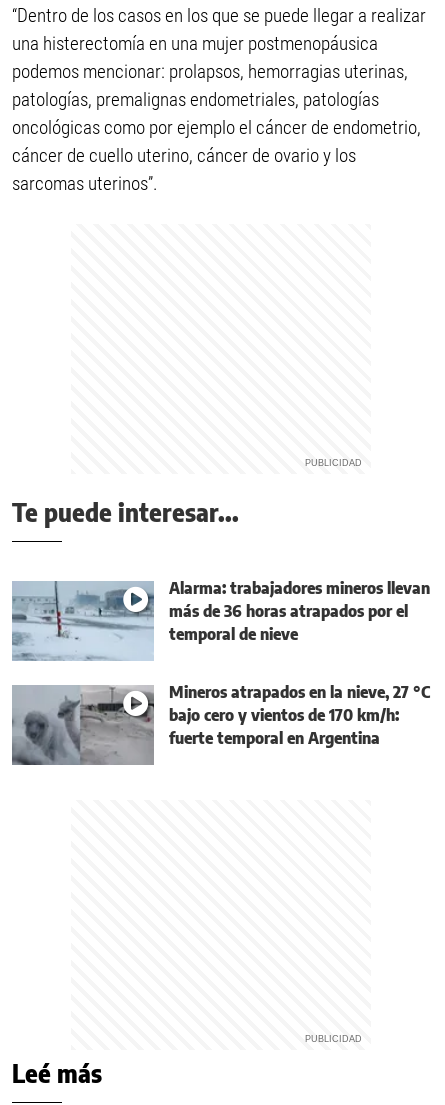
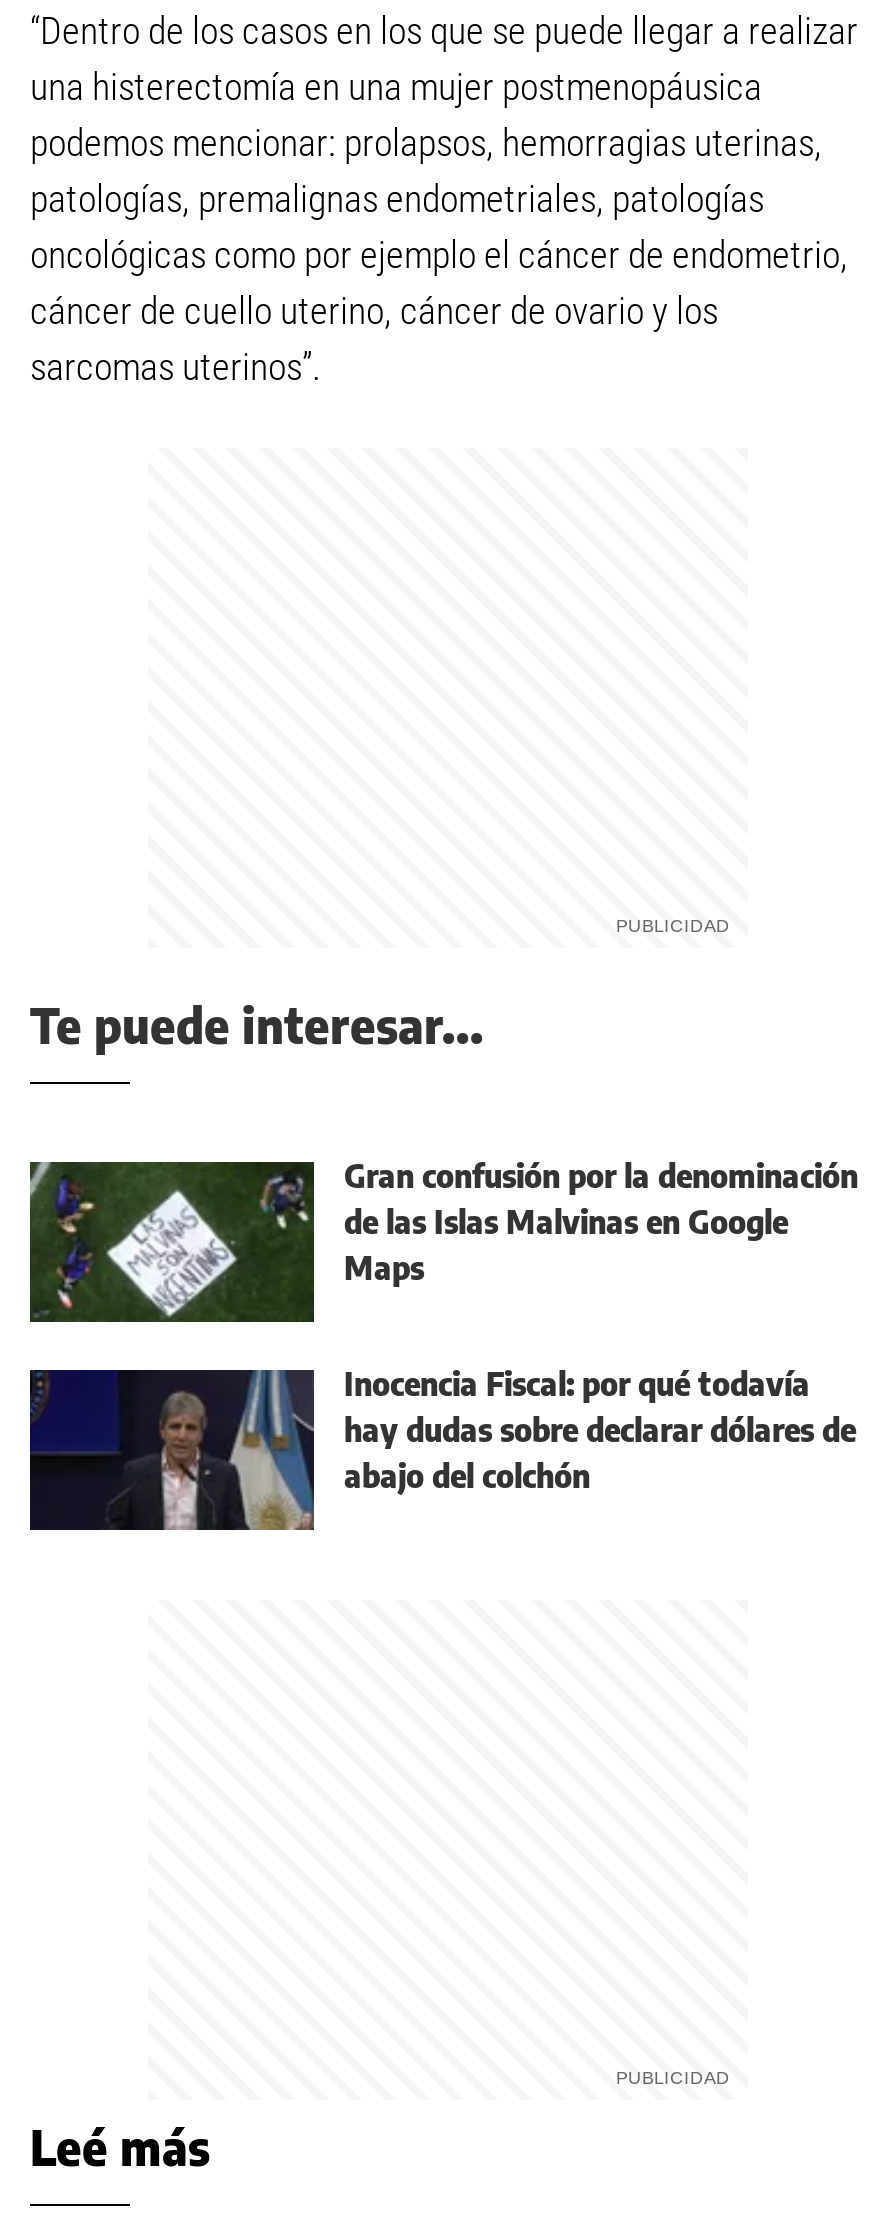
- [image]
- Alarma: trabajadores mineros llevan
- más de 36 horas atrapados por el
- temporal de nieve
+ [image]
+ Gran confusión por la denominación
+ de las Islas Malvinas en Google
+ Maps

- [image]
- Mineros atrapados en la nieve, 27 °C
- bajo cero y vientos de 170 km/h:
- fuerte temporal en Argentina
+ [image]
+ Inocencia Fiscal: por qué todavía
+ hay dudas sobre declarar dólares de
+ abajo del colchón
